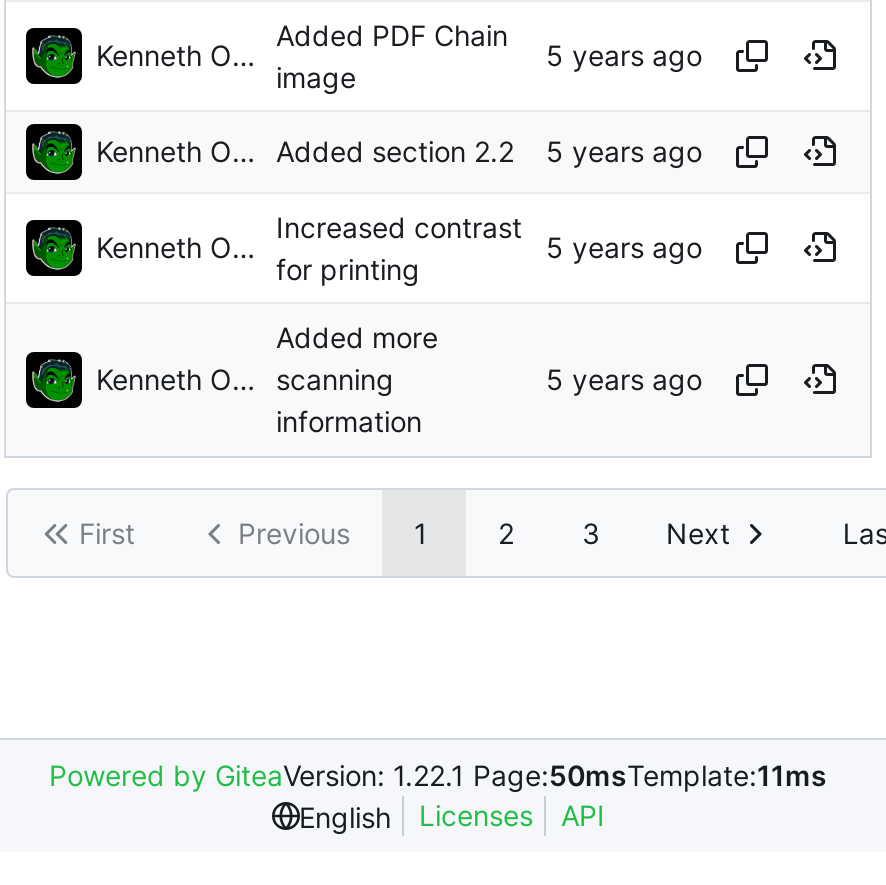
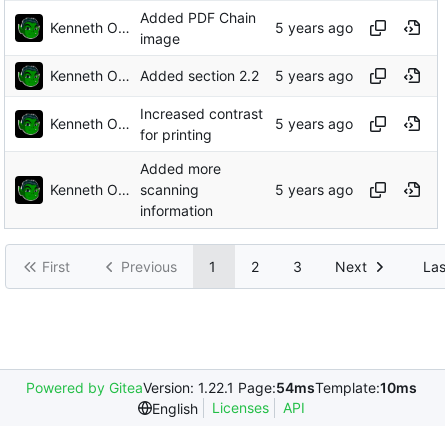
- Powered by GiteaVersion: 1.22.1 Page:50msTemplate:11ms
+ Powered by GiteaVersion: 1.22.1 Page:54msTemplate:10ms
